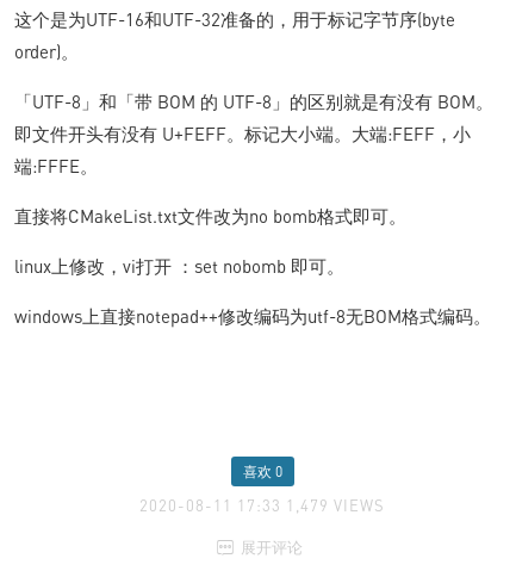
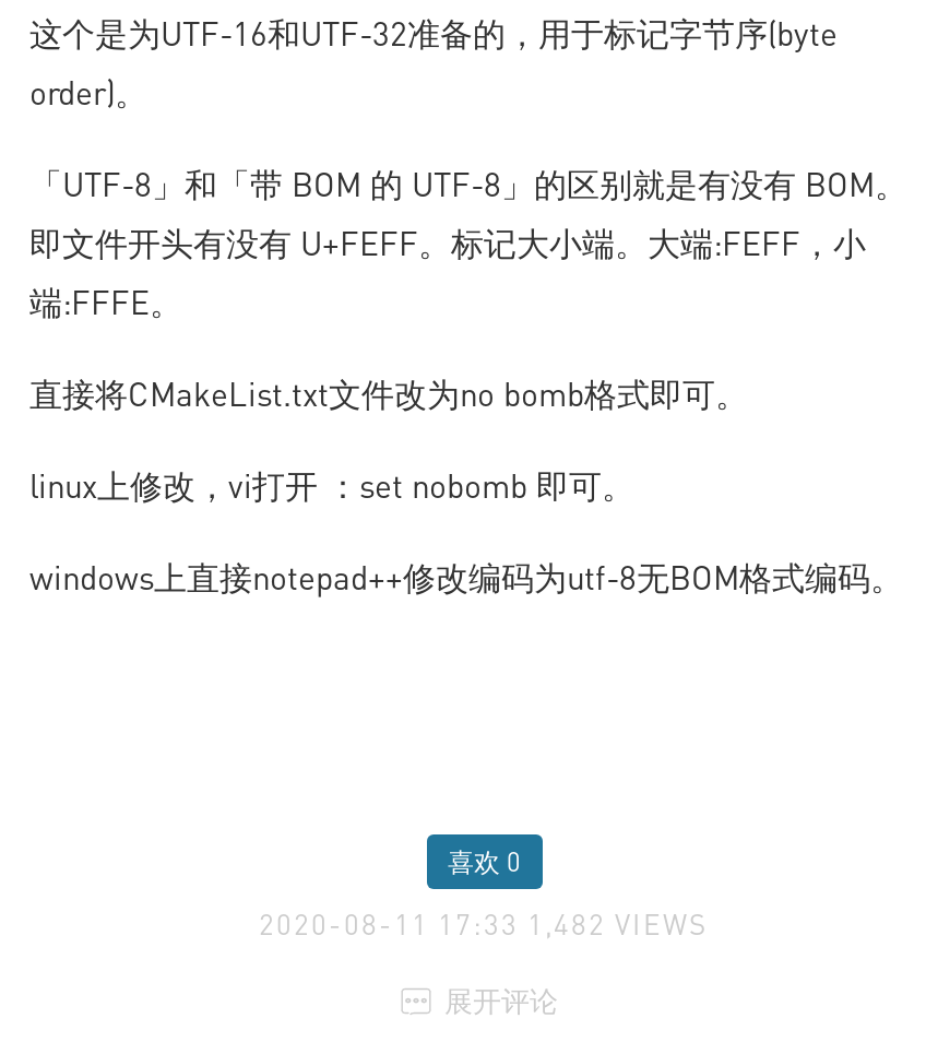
- 2020-08-11 17:33 1,479 VIEWS
+ 2020-08-11 17:33 1,482 VIEWS
